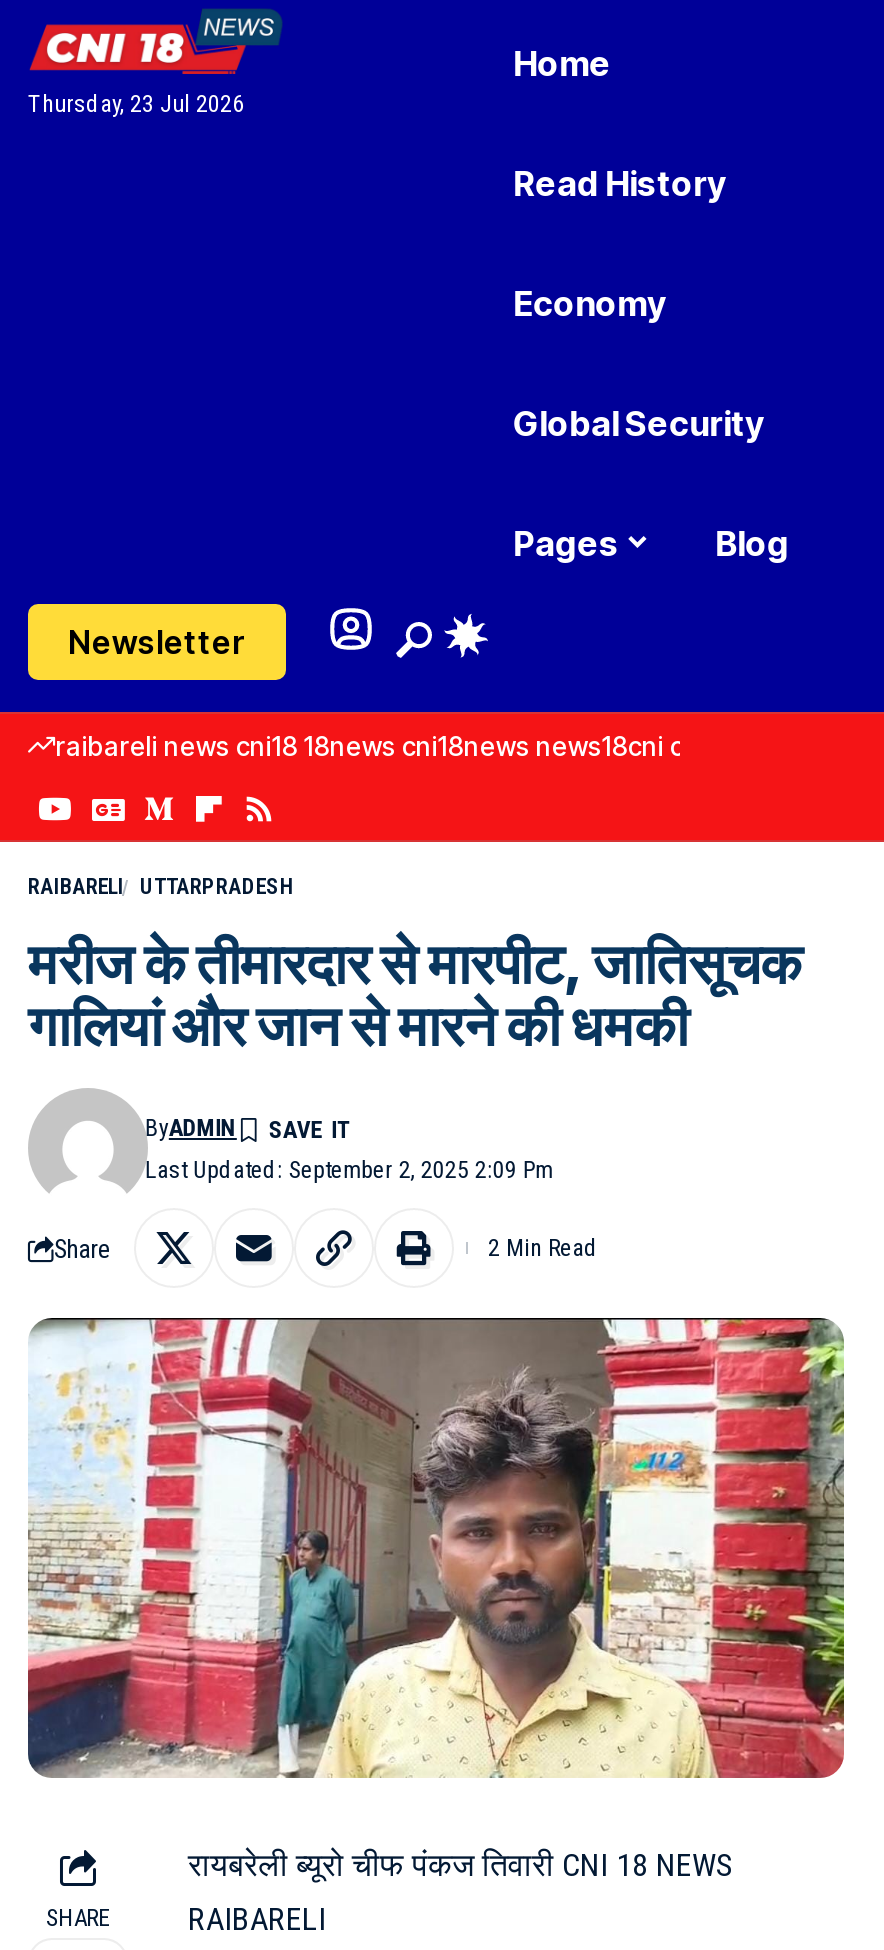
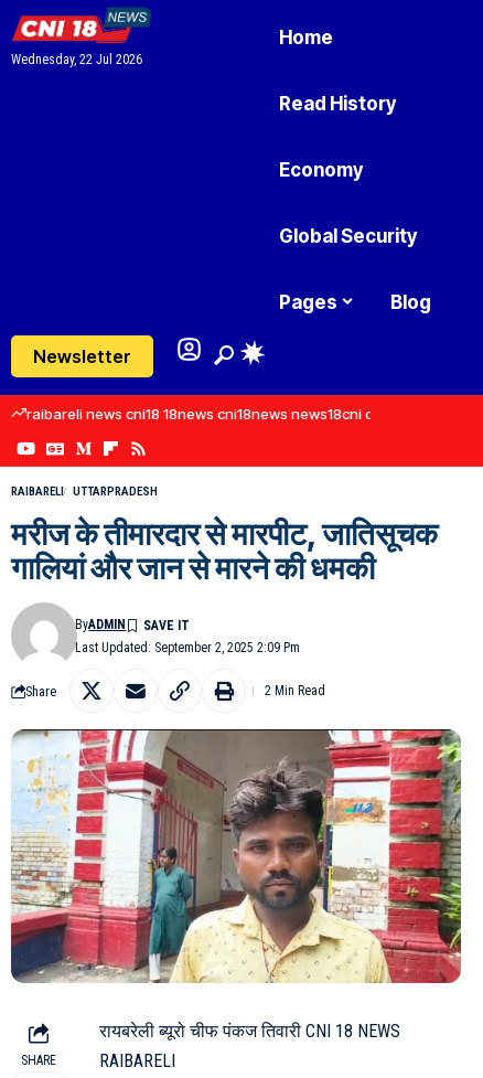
- Thursday, 23 Jul 2026
+ Wednesday, 22 Jul 2026
